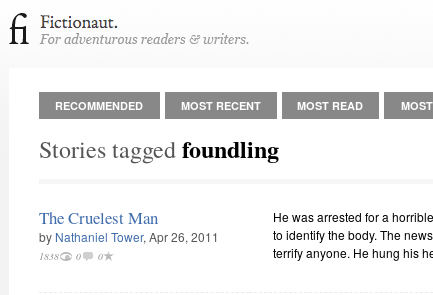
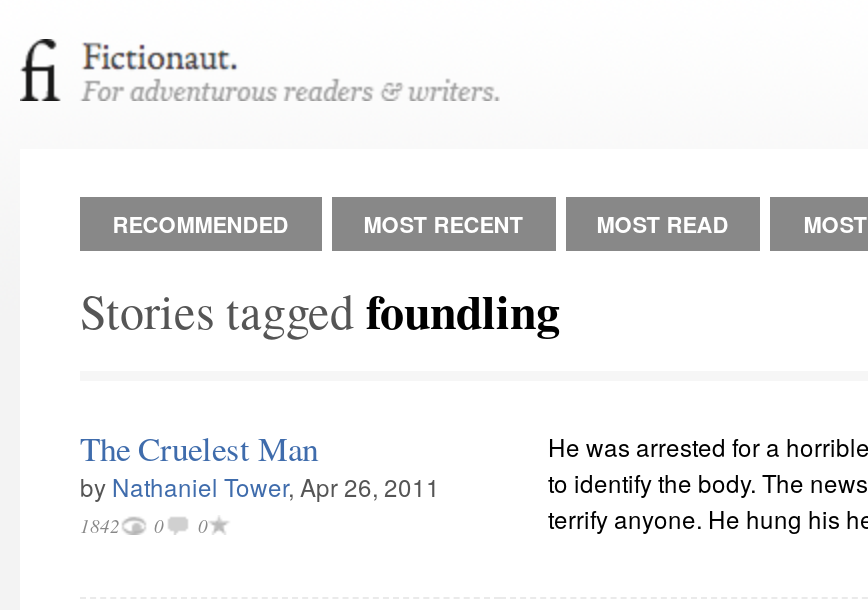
- 1838 0 0
+ 1842 0 0
